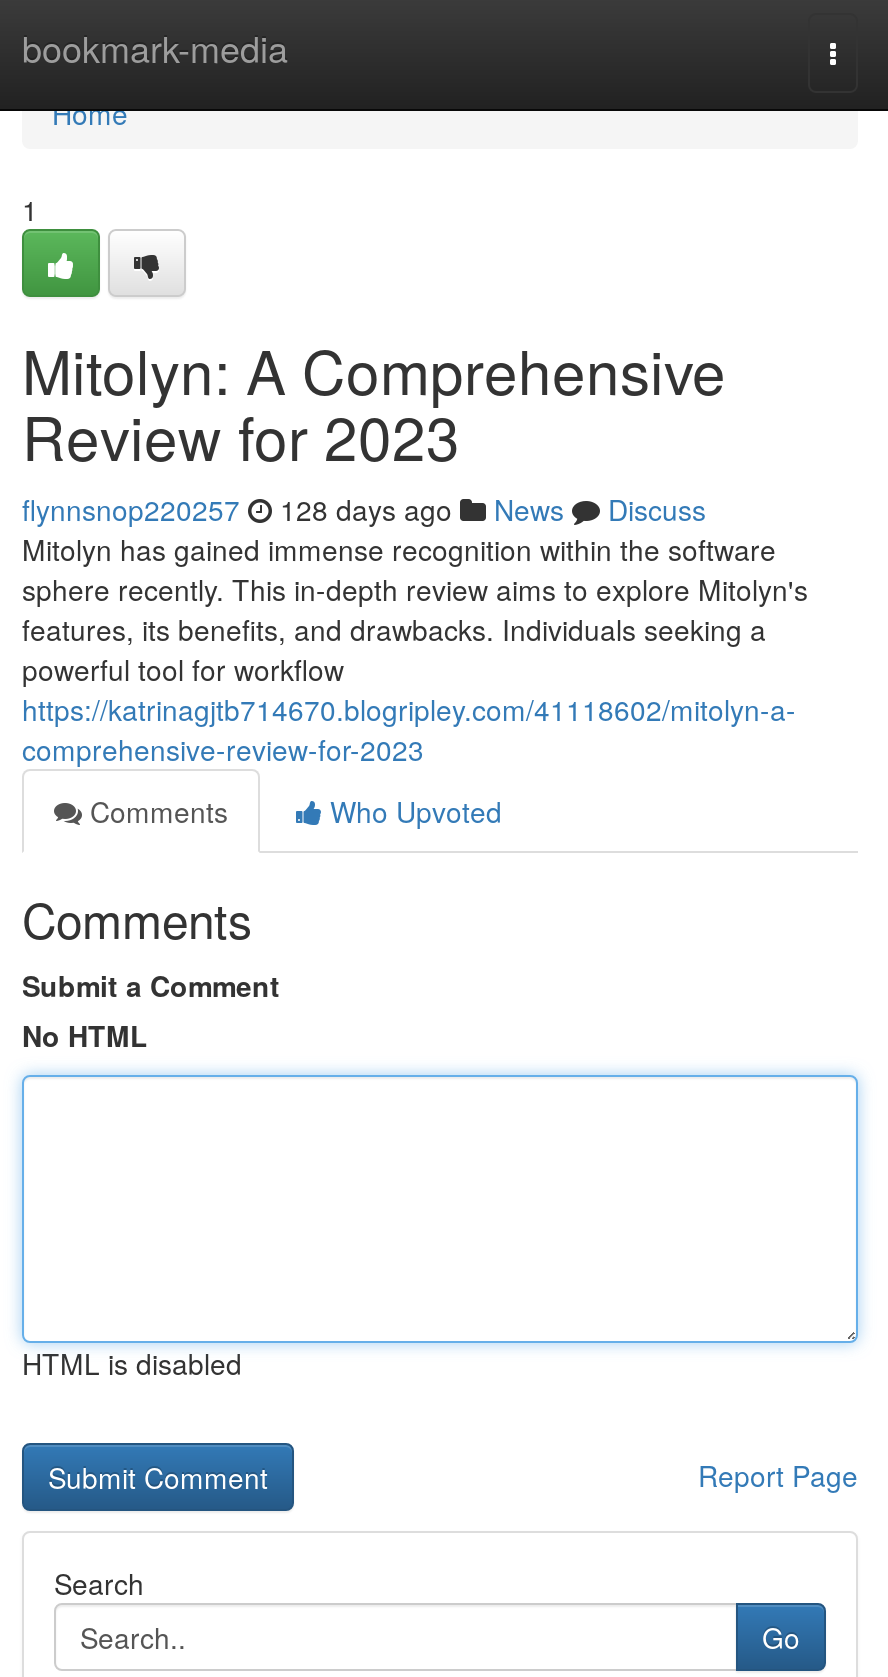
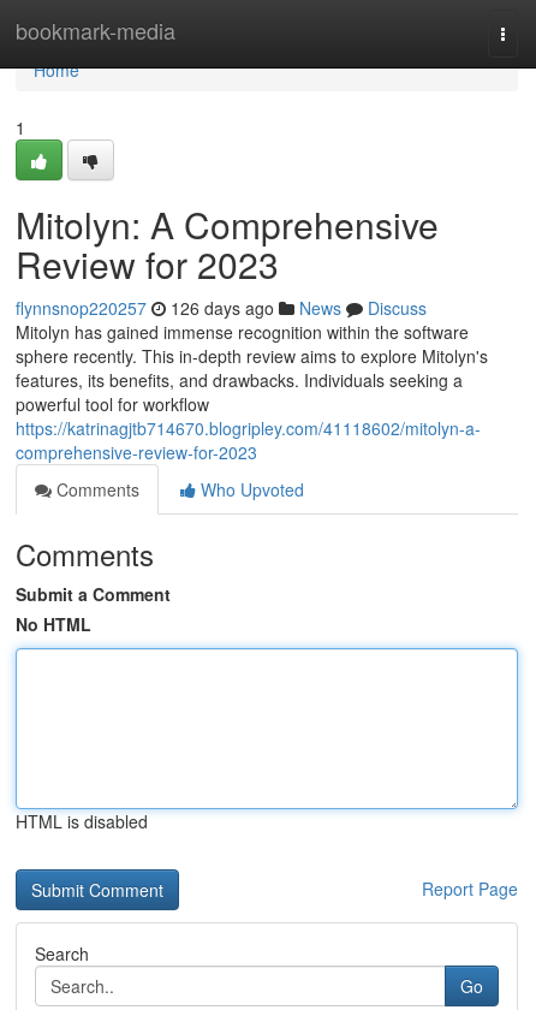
- flynnsnop220257 128 days ago News Discuss
+ flynnsnop220257 126 days ago News Discuss
